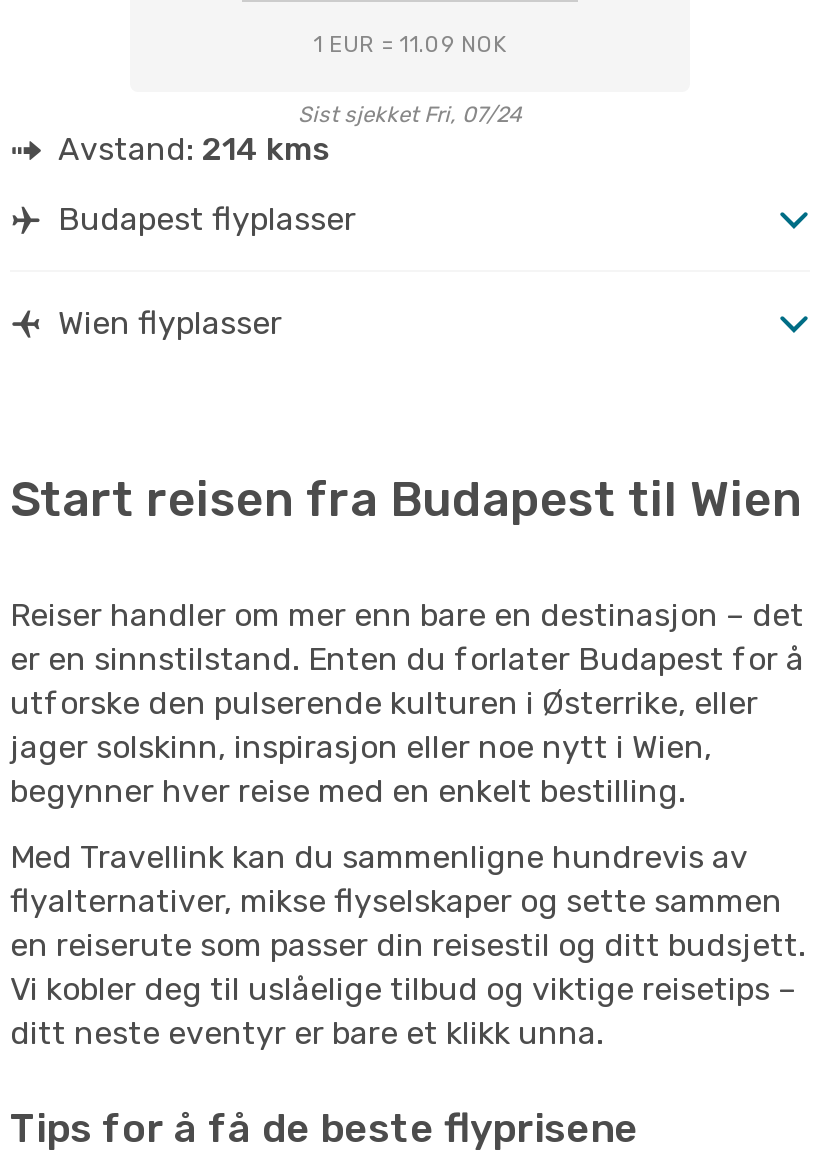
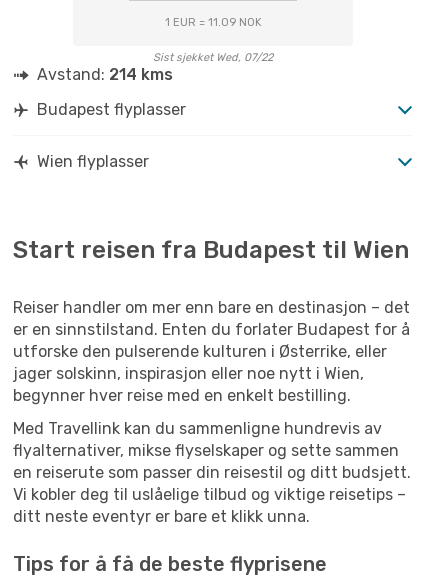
- Sist sjekket Fri, 07/24
+ Sist sjekket Wed, 07/22
